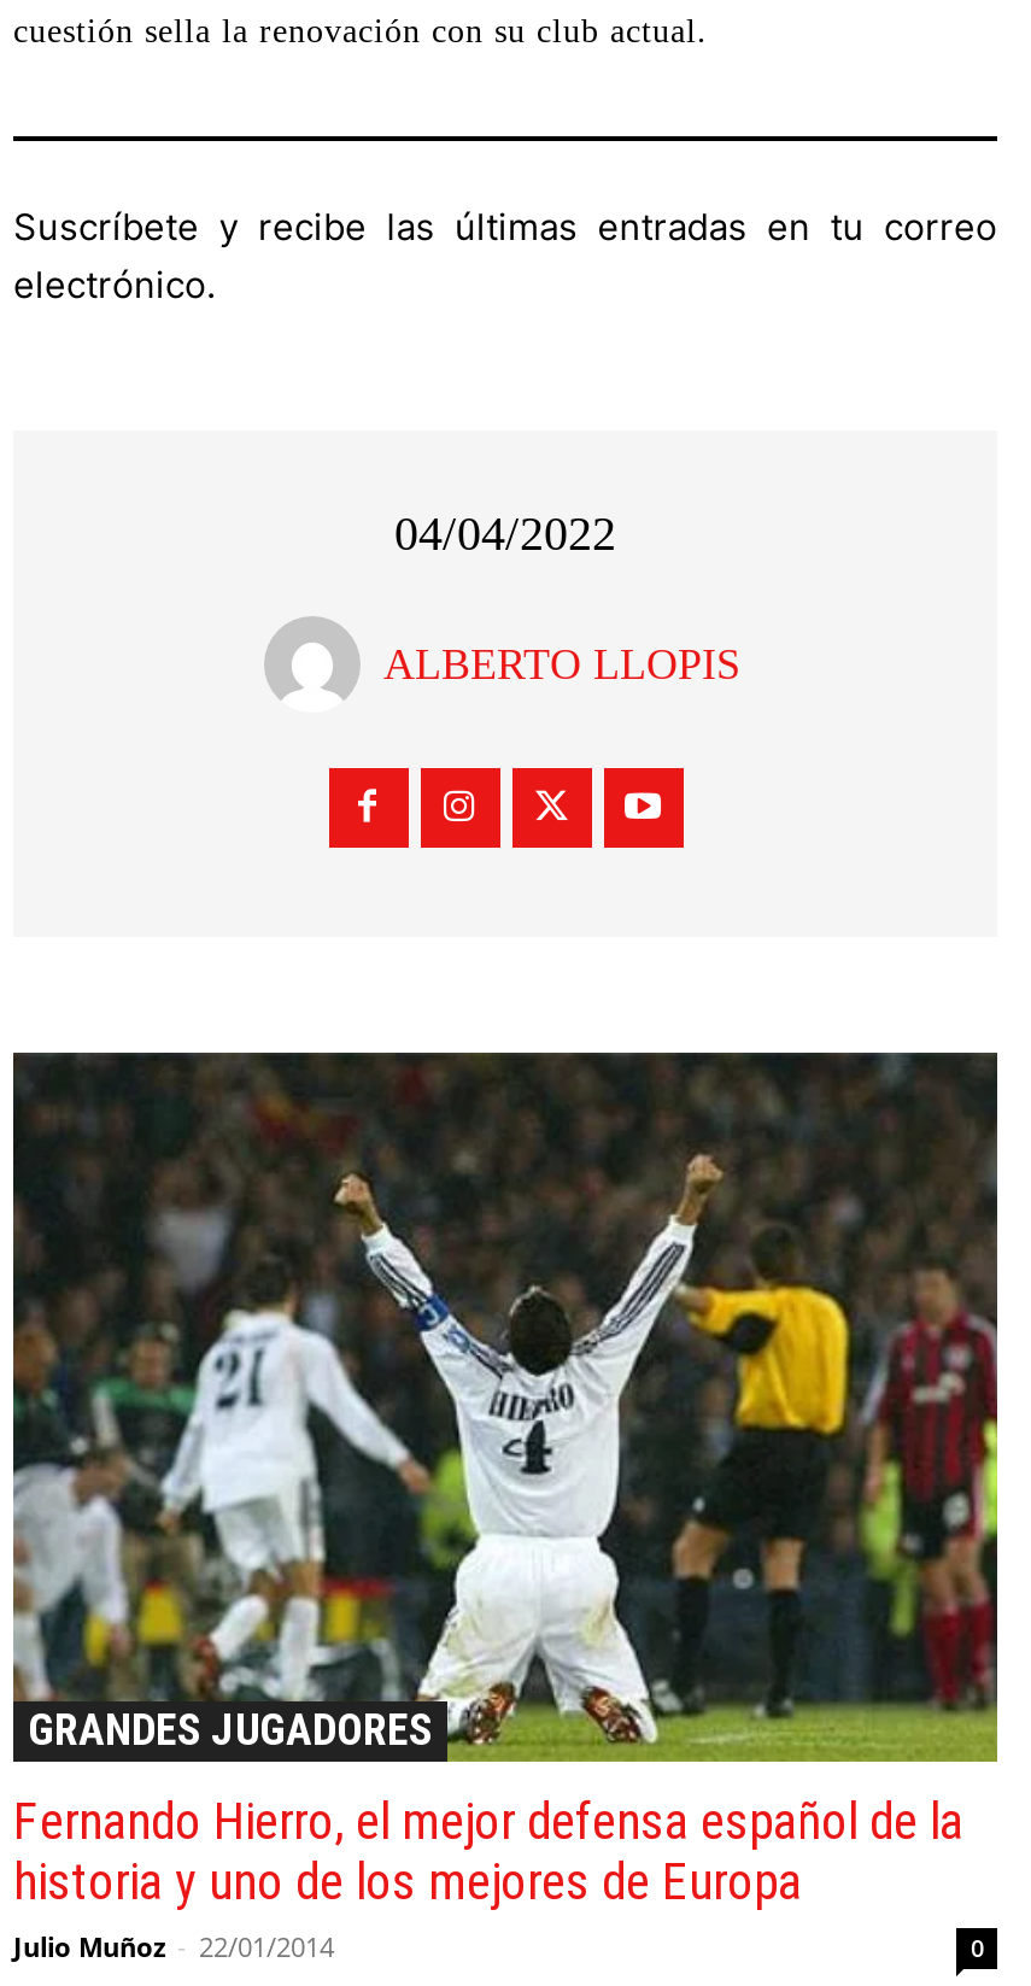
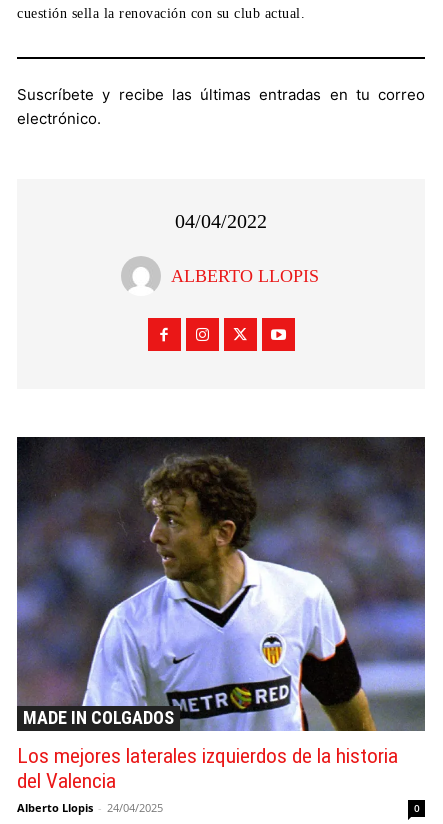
- [image]
- GRANDES JUGADORES
+ [image]
+ MADE IN COLGADOS

- Fernando Hierro, el mejor defensa español de la
- historia y uno de los mejores de Europa
- Julio Muñoz - 22/01/2014
+ Los mejores laterales izquierdos de la historia
+ del Valencia
+ Alberto Llopis - 24/04/2025
